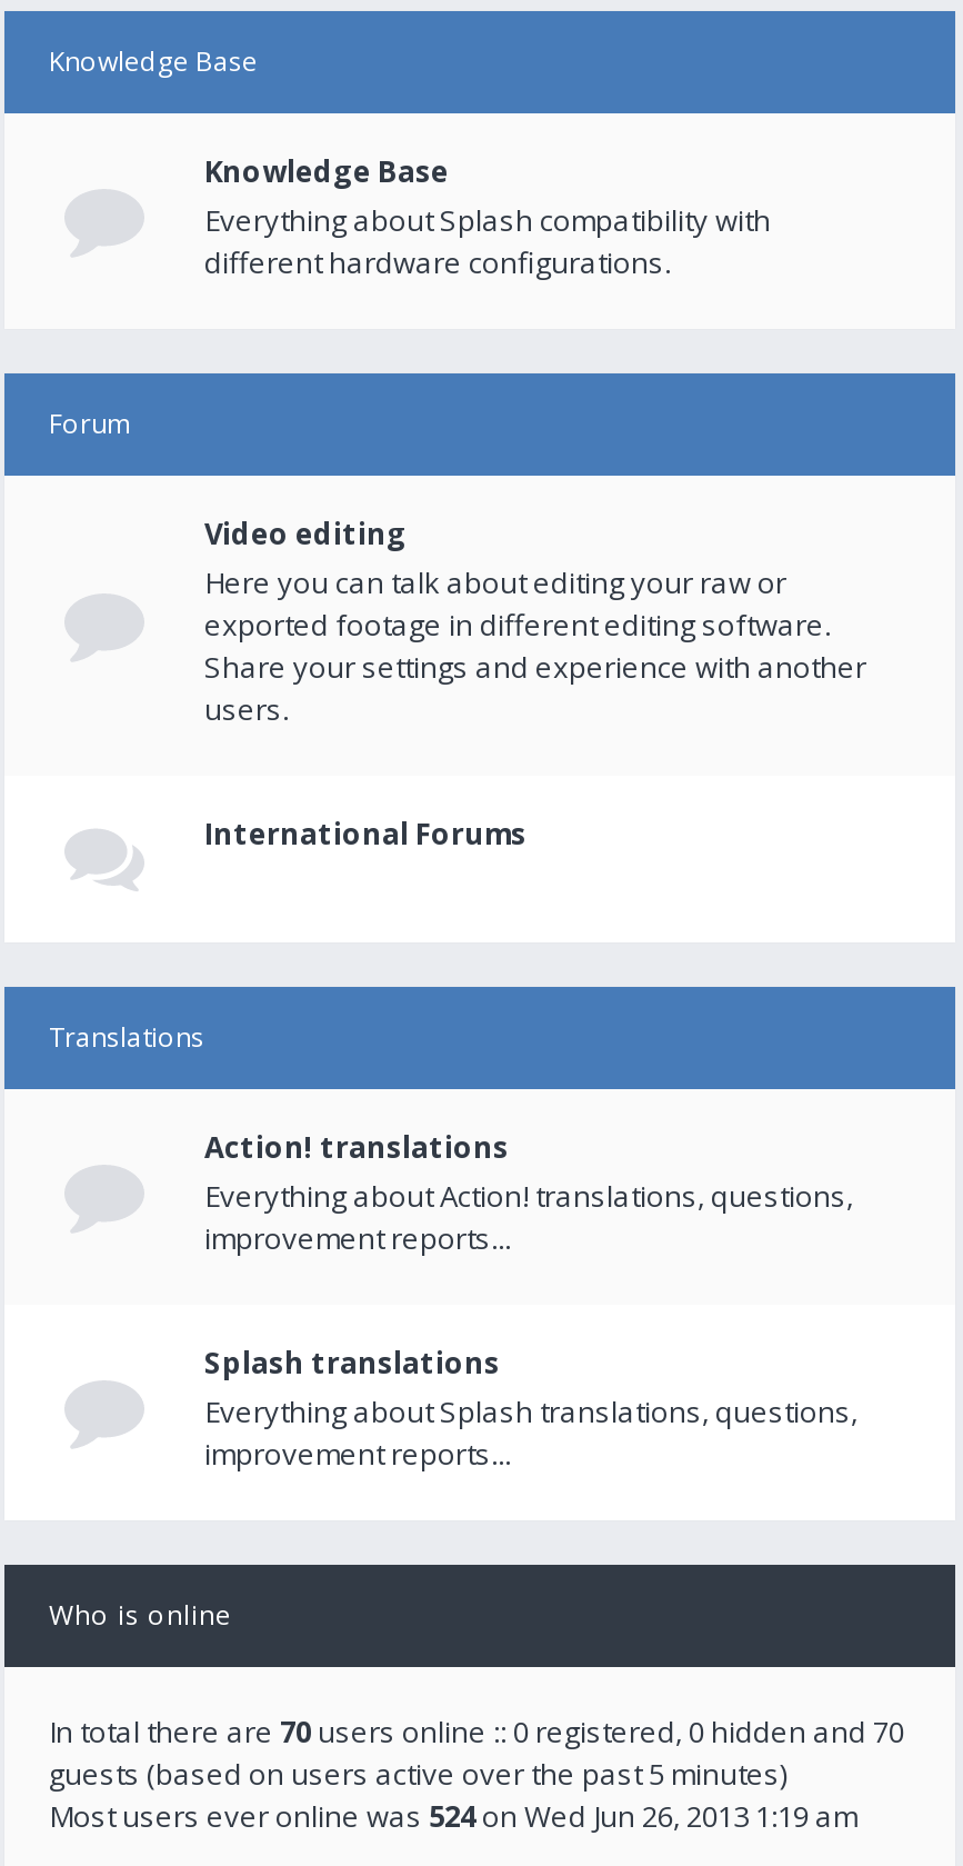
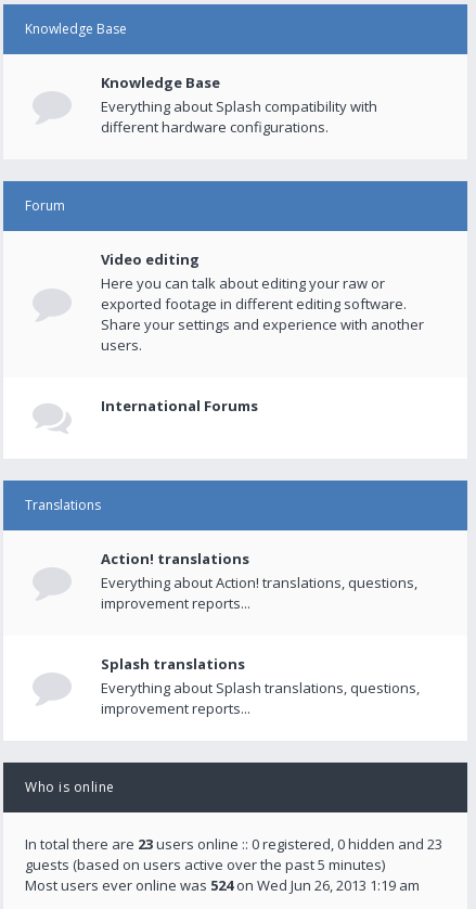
- In total there are 70 users online :: 0 registered, 0 hidden and 70
+ In total there are 23 users online :: 0 registered, 0 hidden and 23
